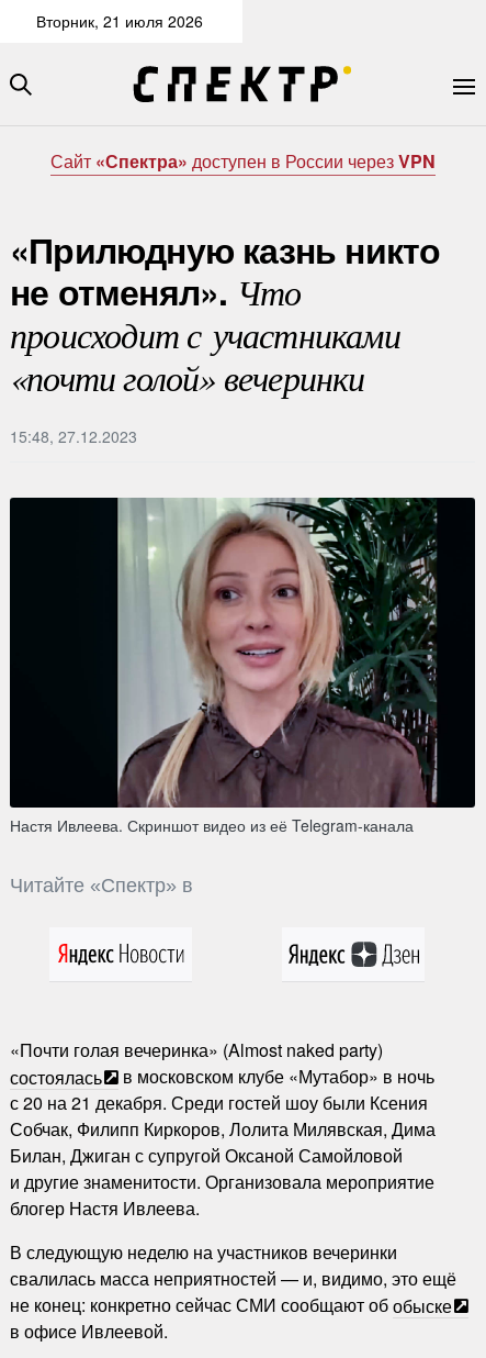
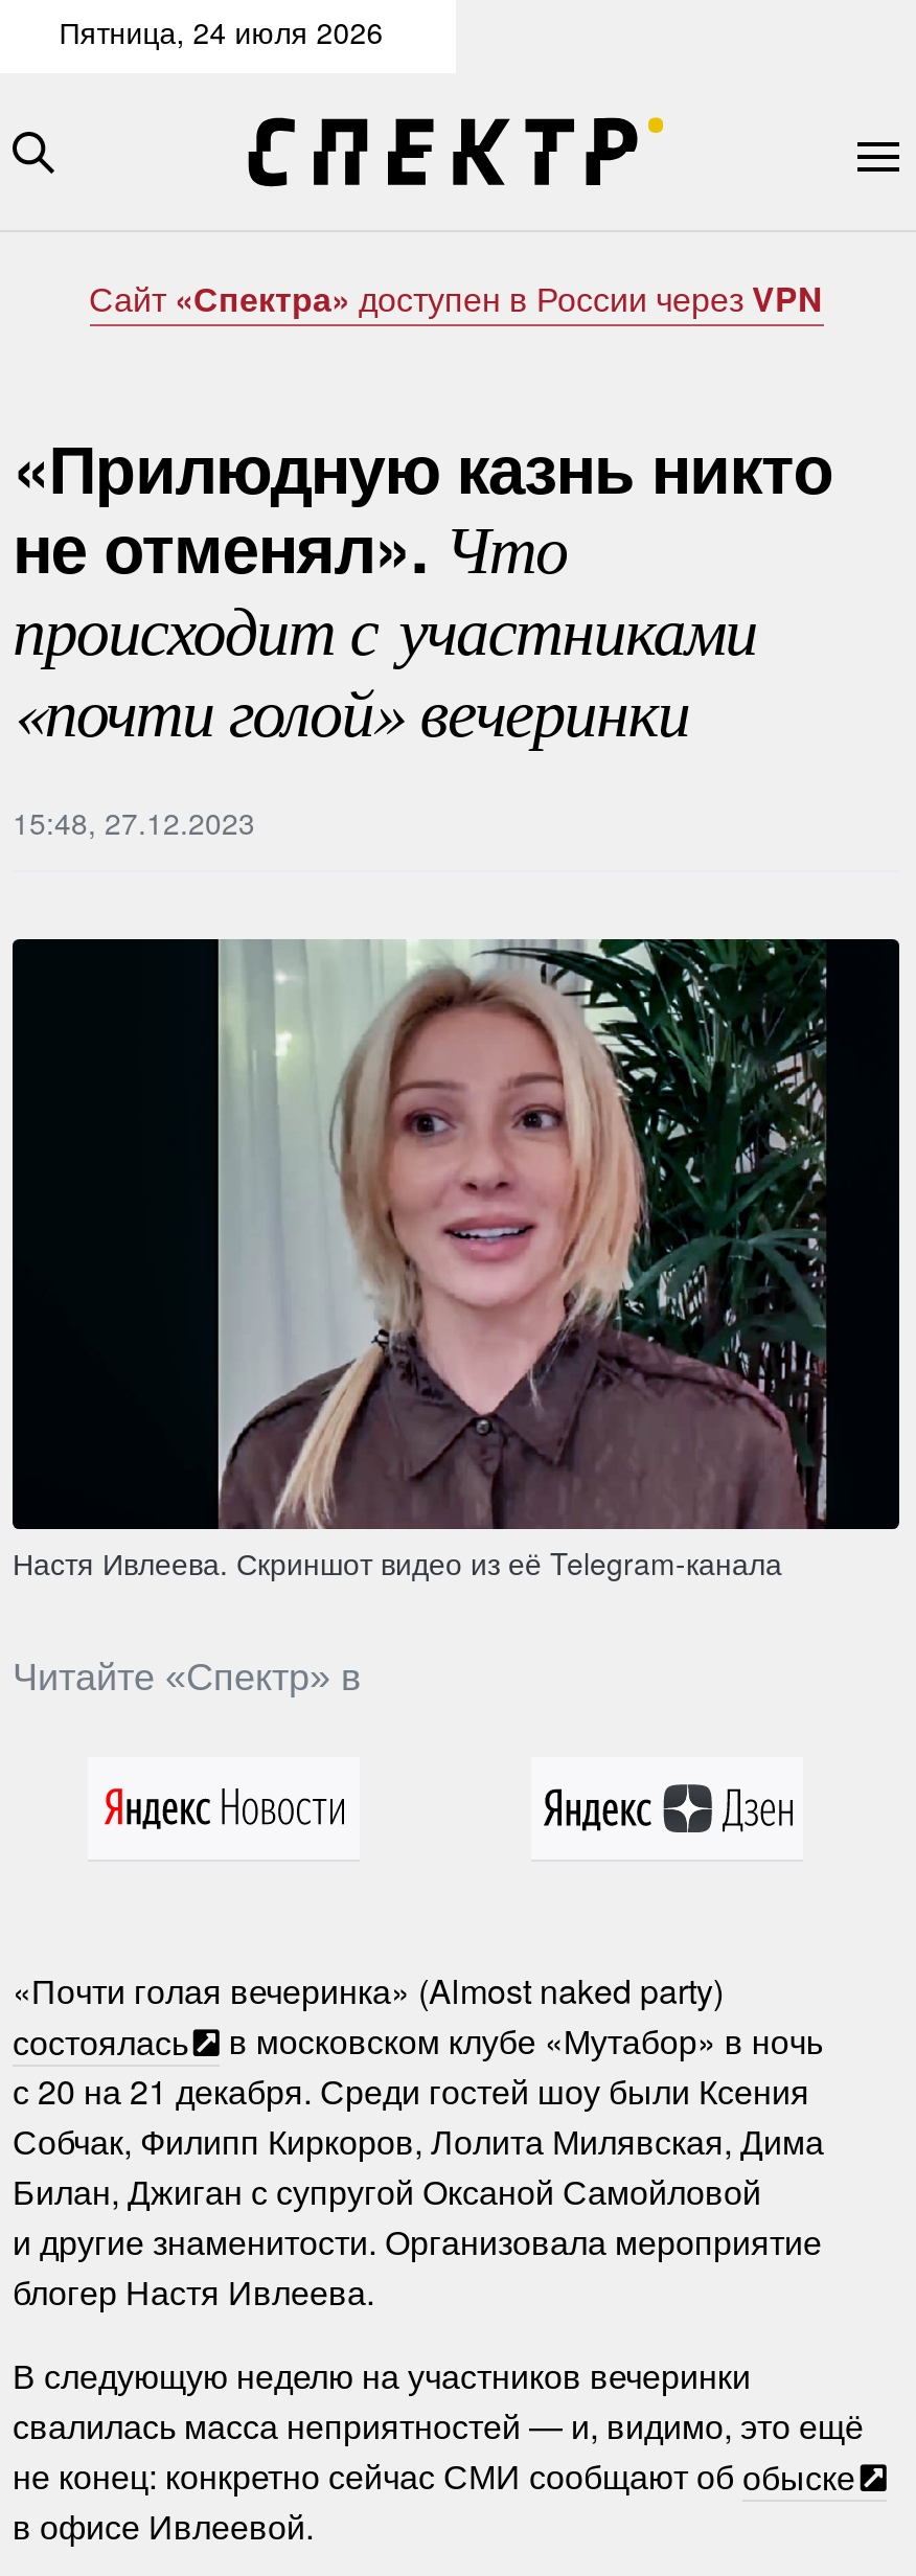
- Вторник, 21 июля 2026
+ Пятница, 24 июля 2026
